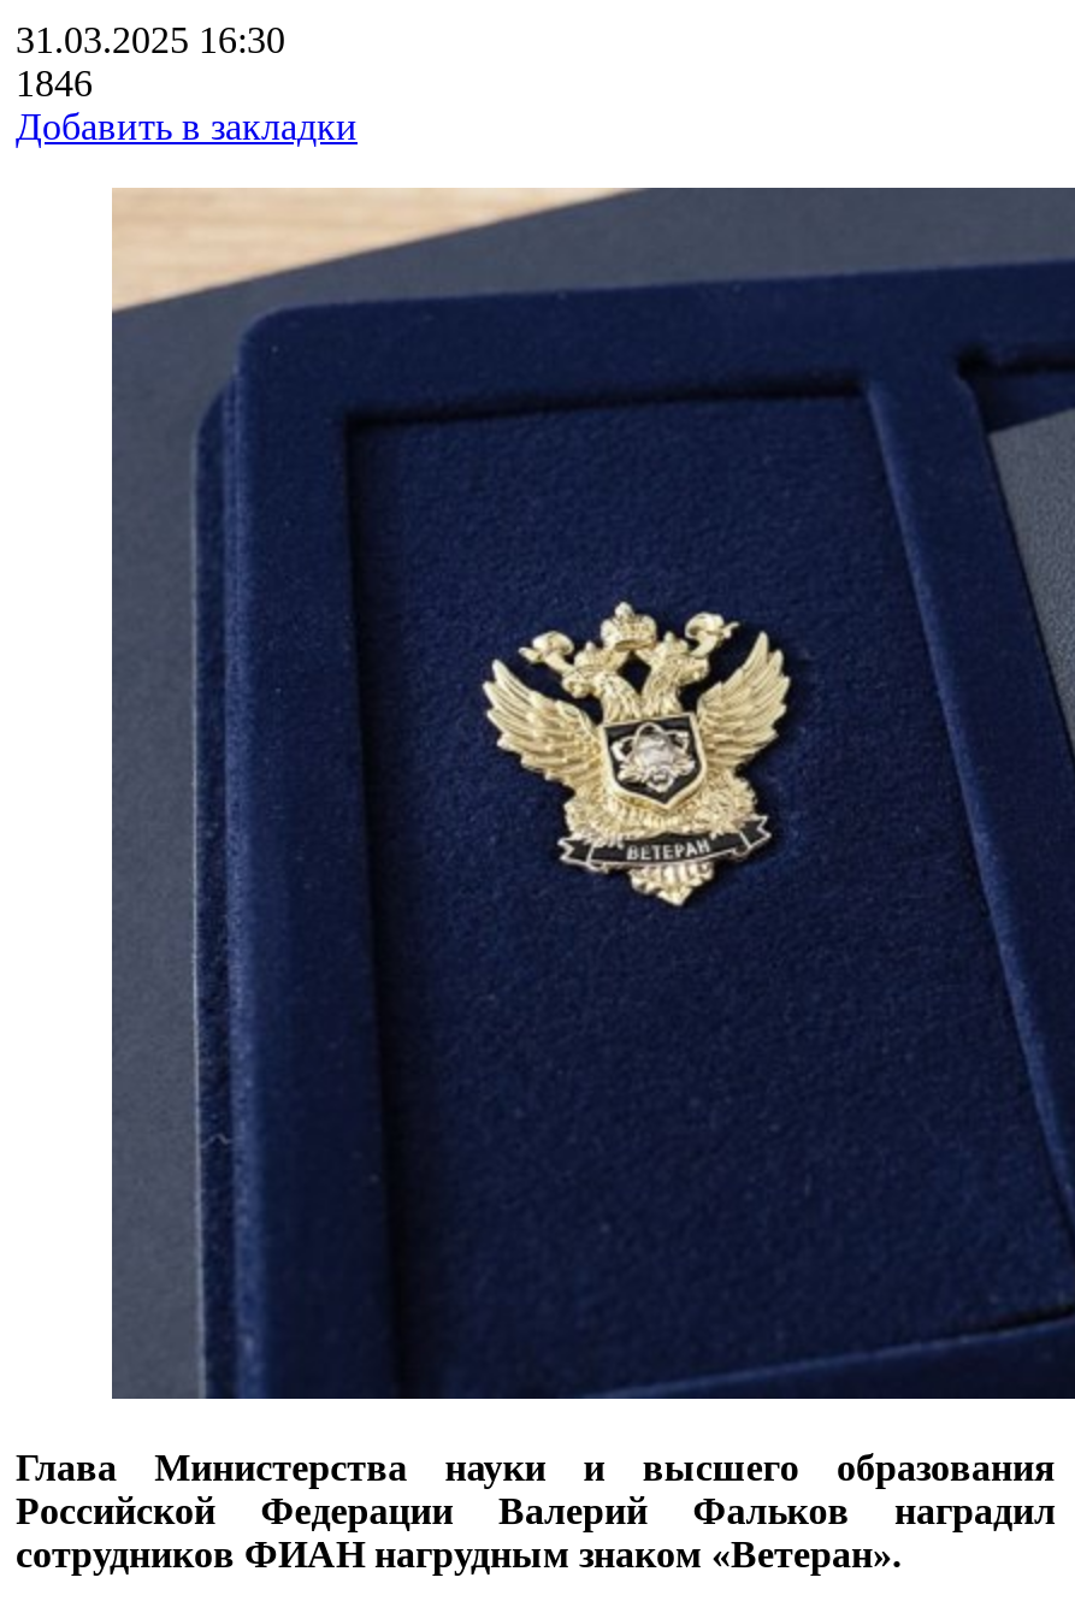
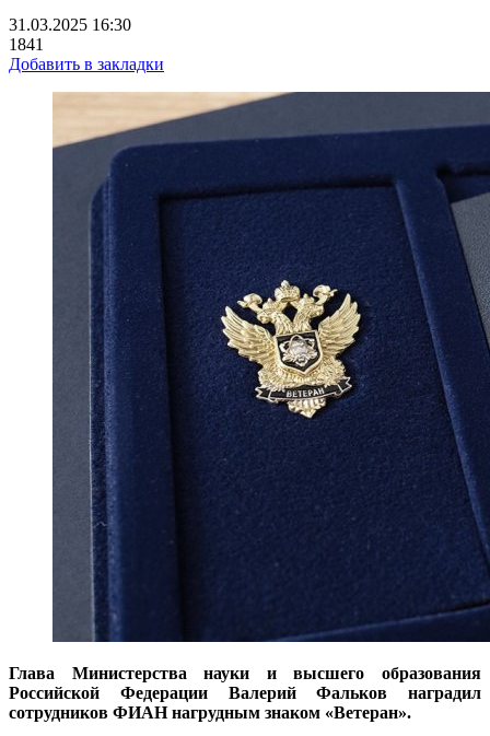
- 1846
+ 1841
